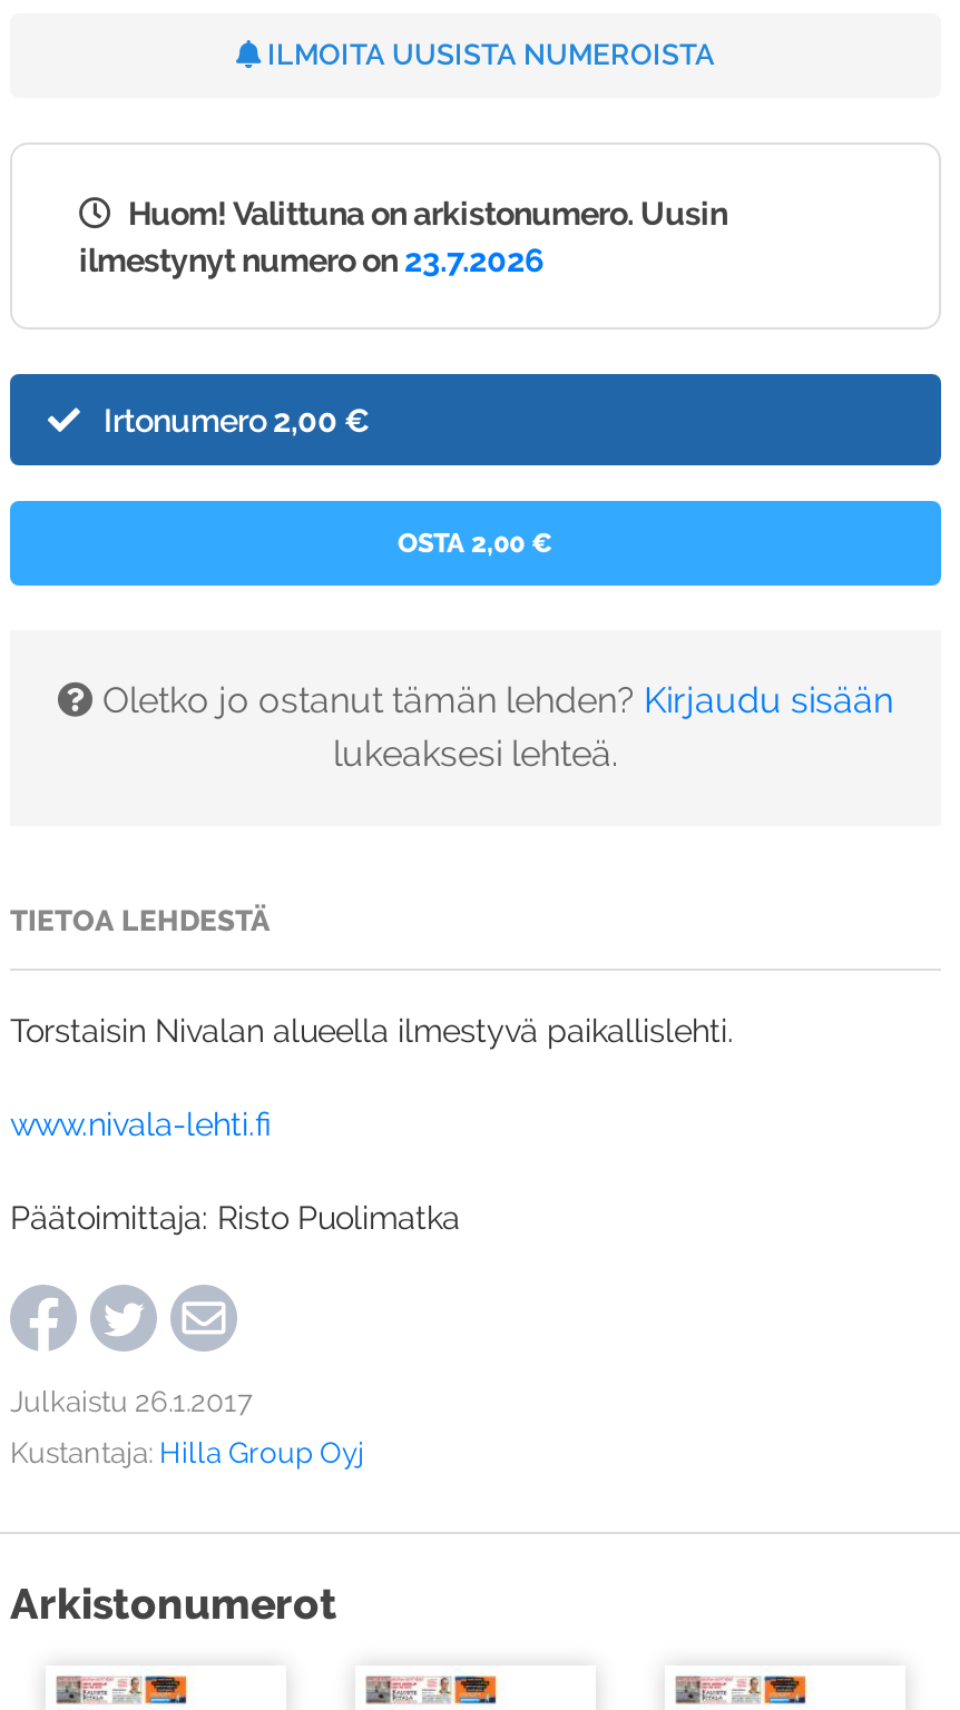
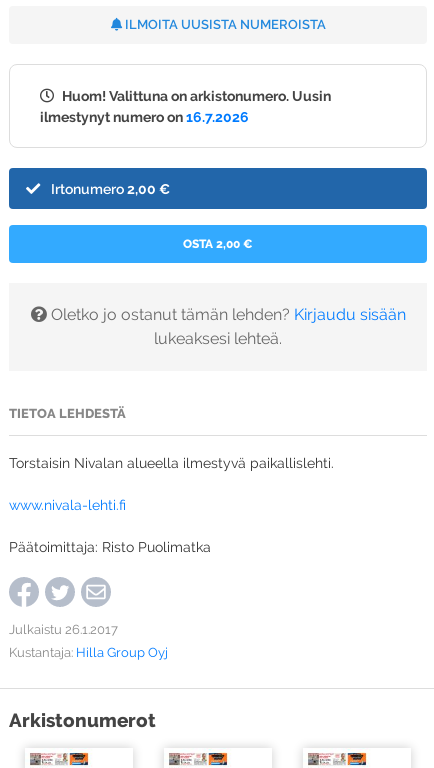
- ilmestynyt numero on 23.7.2026
+ ilmestynyt numero on 16.7.2026
